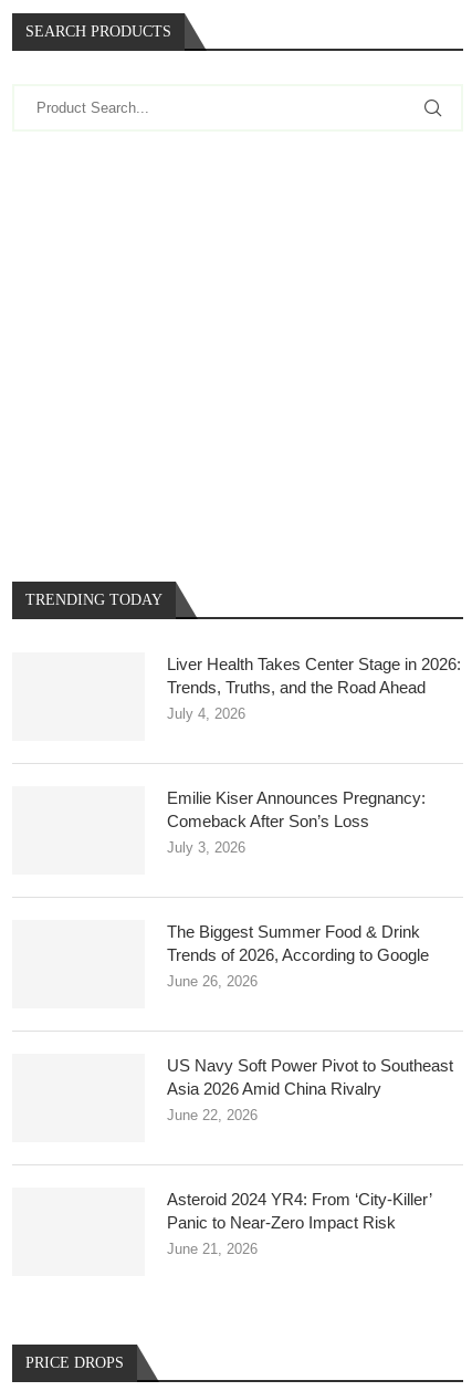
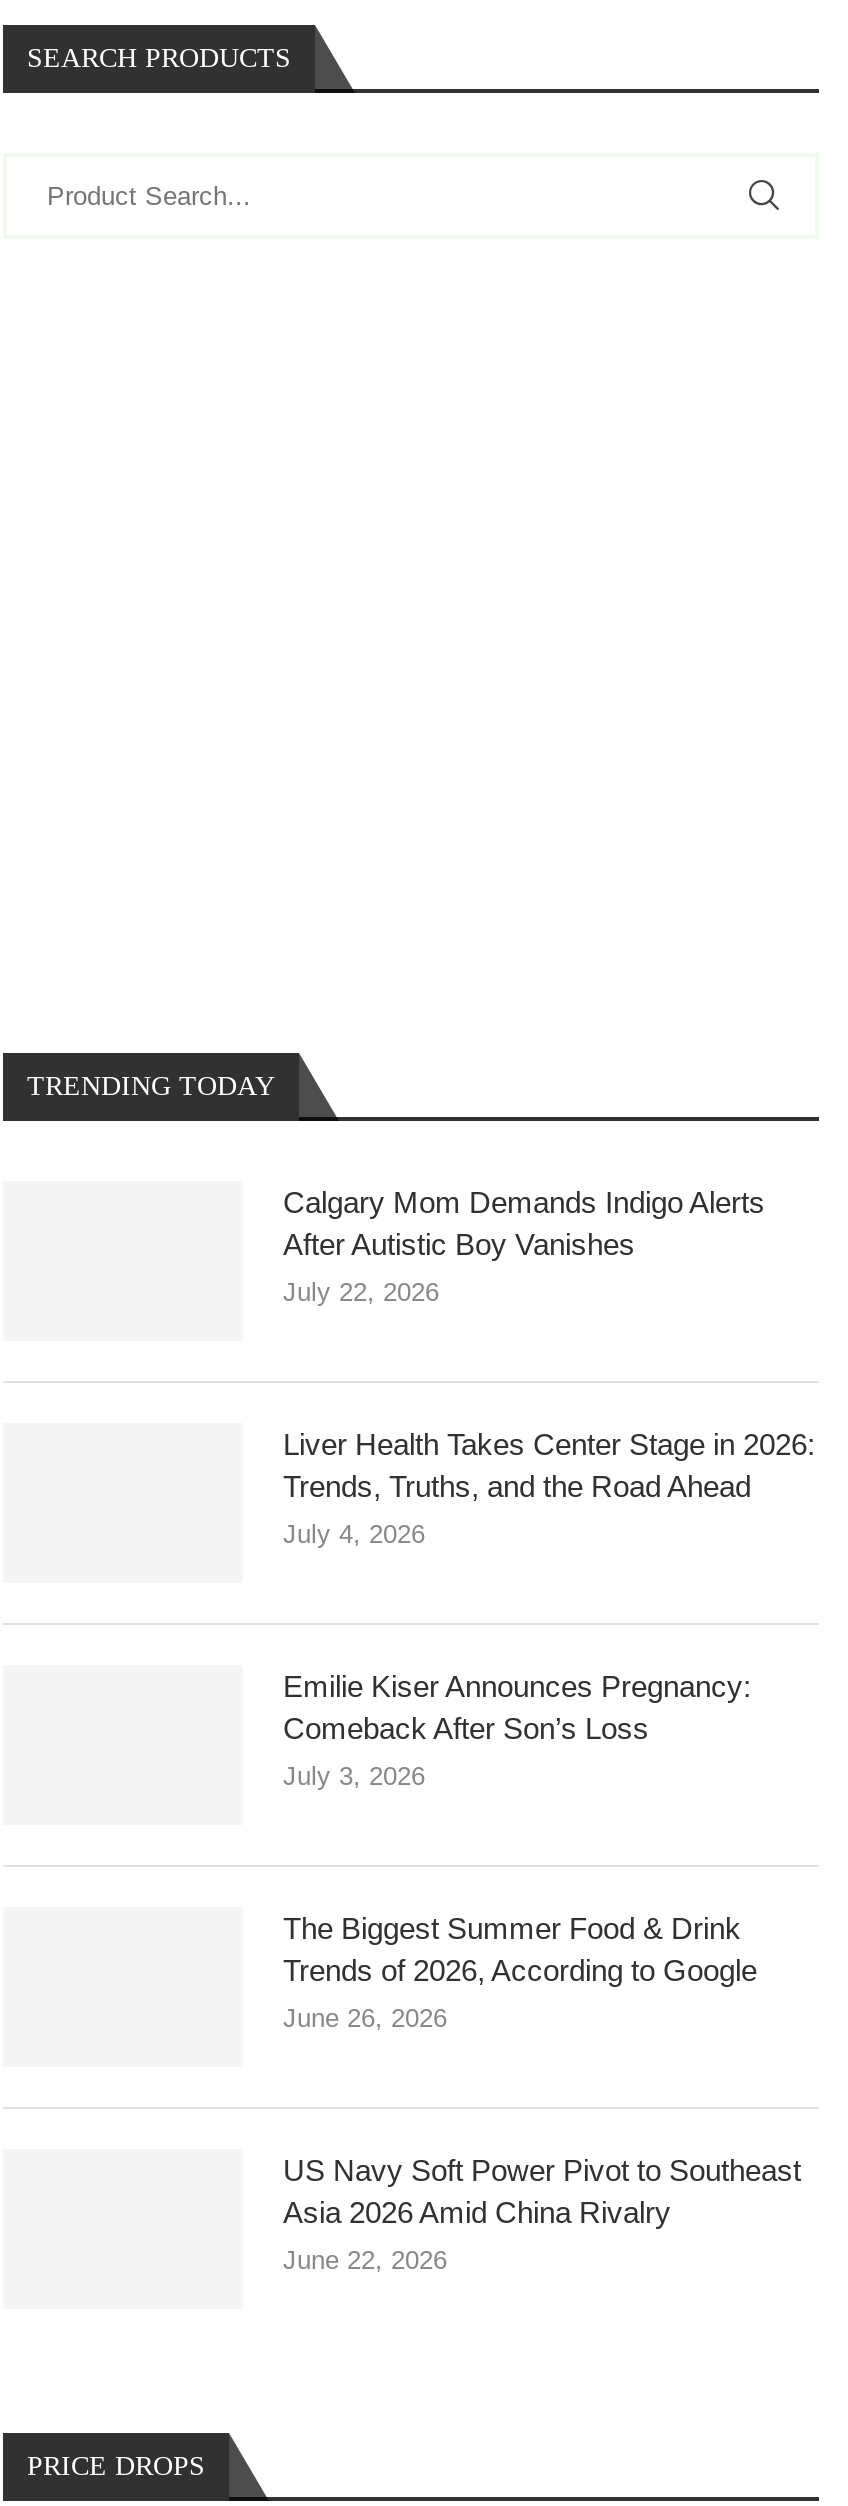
+ Calgary Mom Demands Indigo Alerts
+ After Autistic Boy Vanishes
+ July 22, 2026

moved down: Liver Health Takes Center Stage in 2026: | Trends, Truths, and the Road Ahead | July 4, 2026 | ... | Asia 2026 Amid China Rivalry | June 22, 2026

- Asteroid 2024 YR4: From ‘City‑Killer’
- Panic to Near‑Zero Impact Risk
- June 21, 2026
